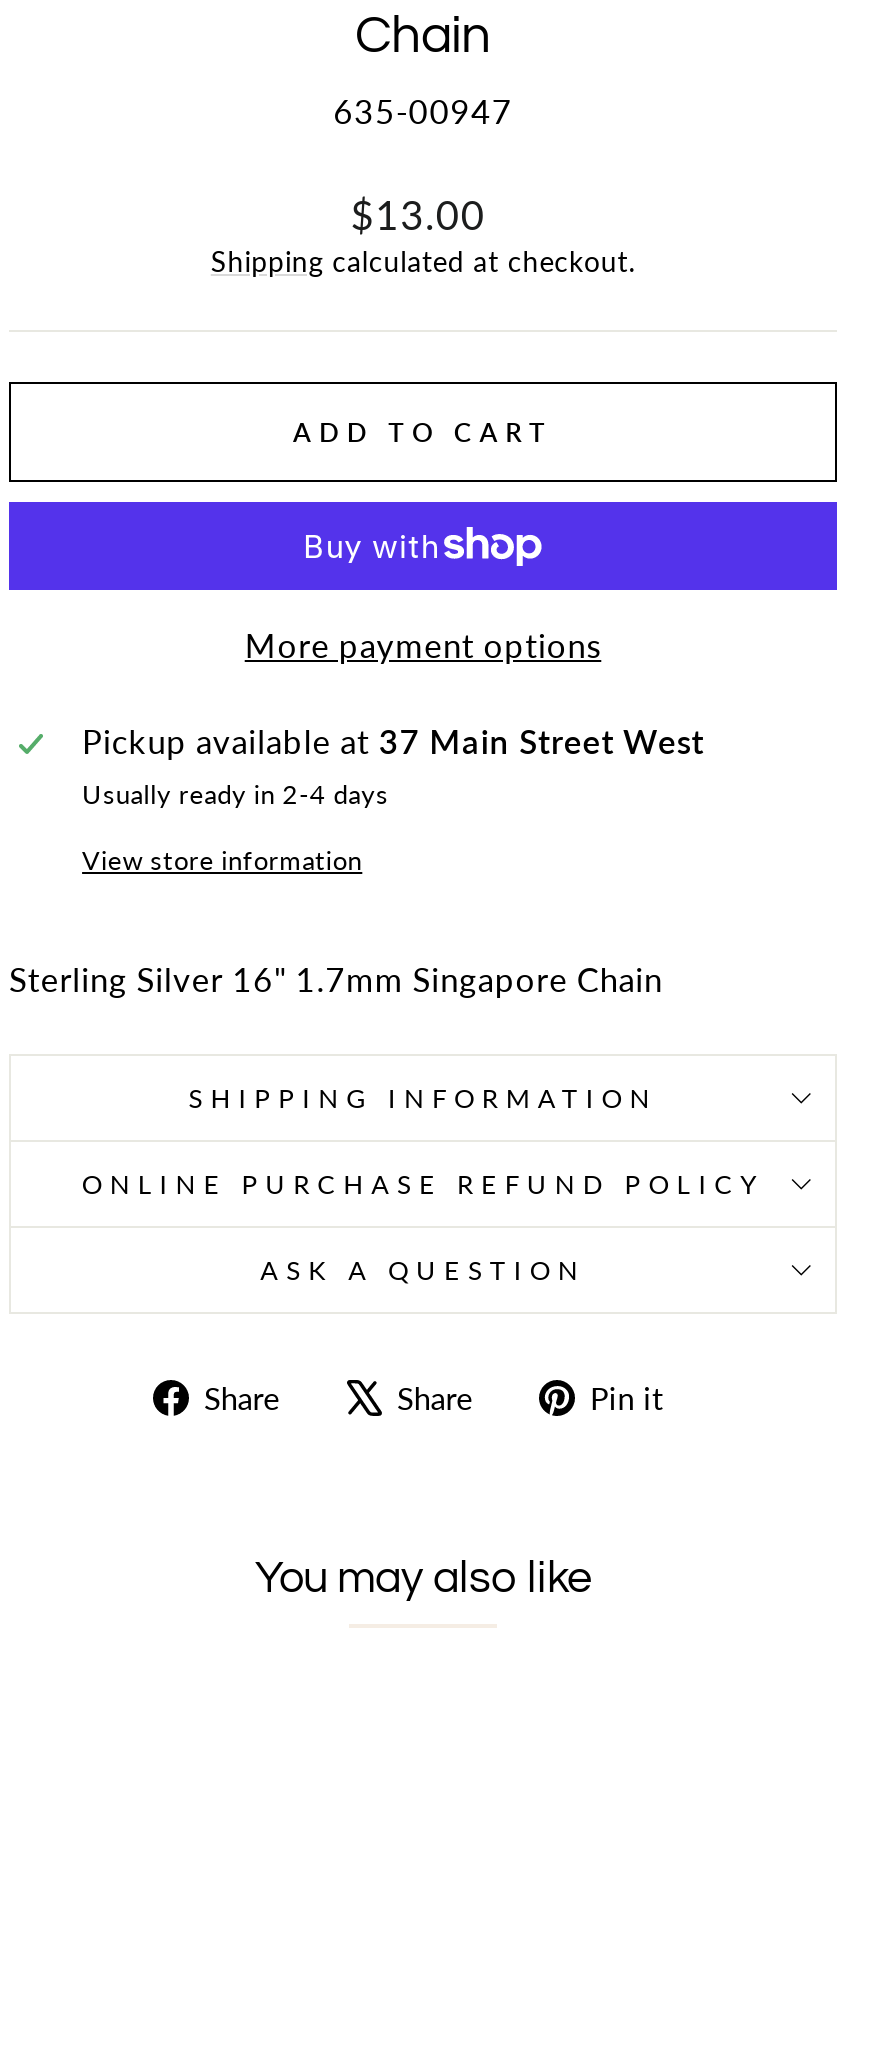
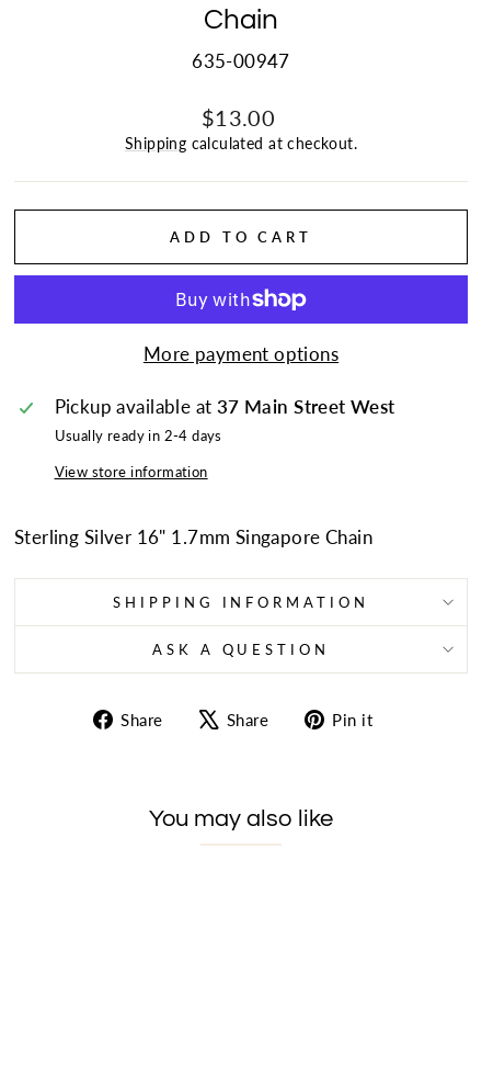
- ONLINE PURCHASE REFUND POLICY
